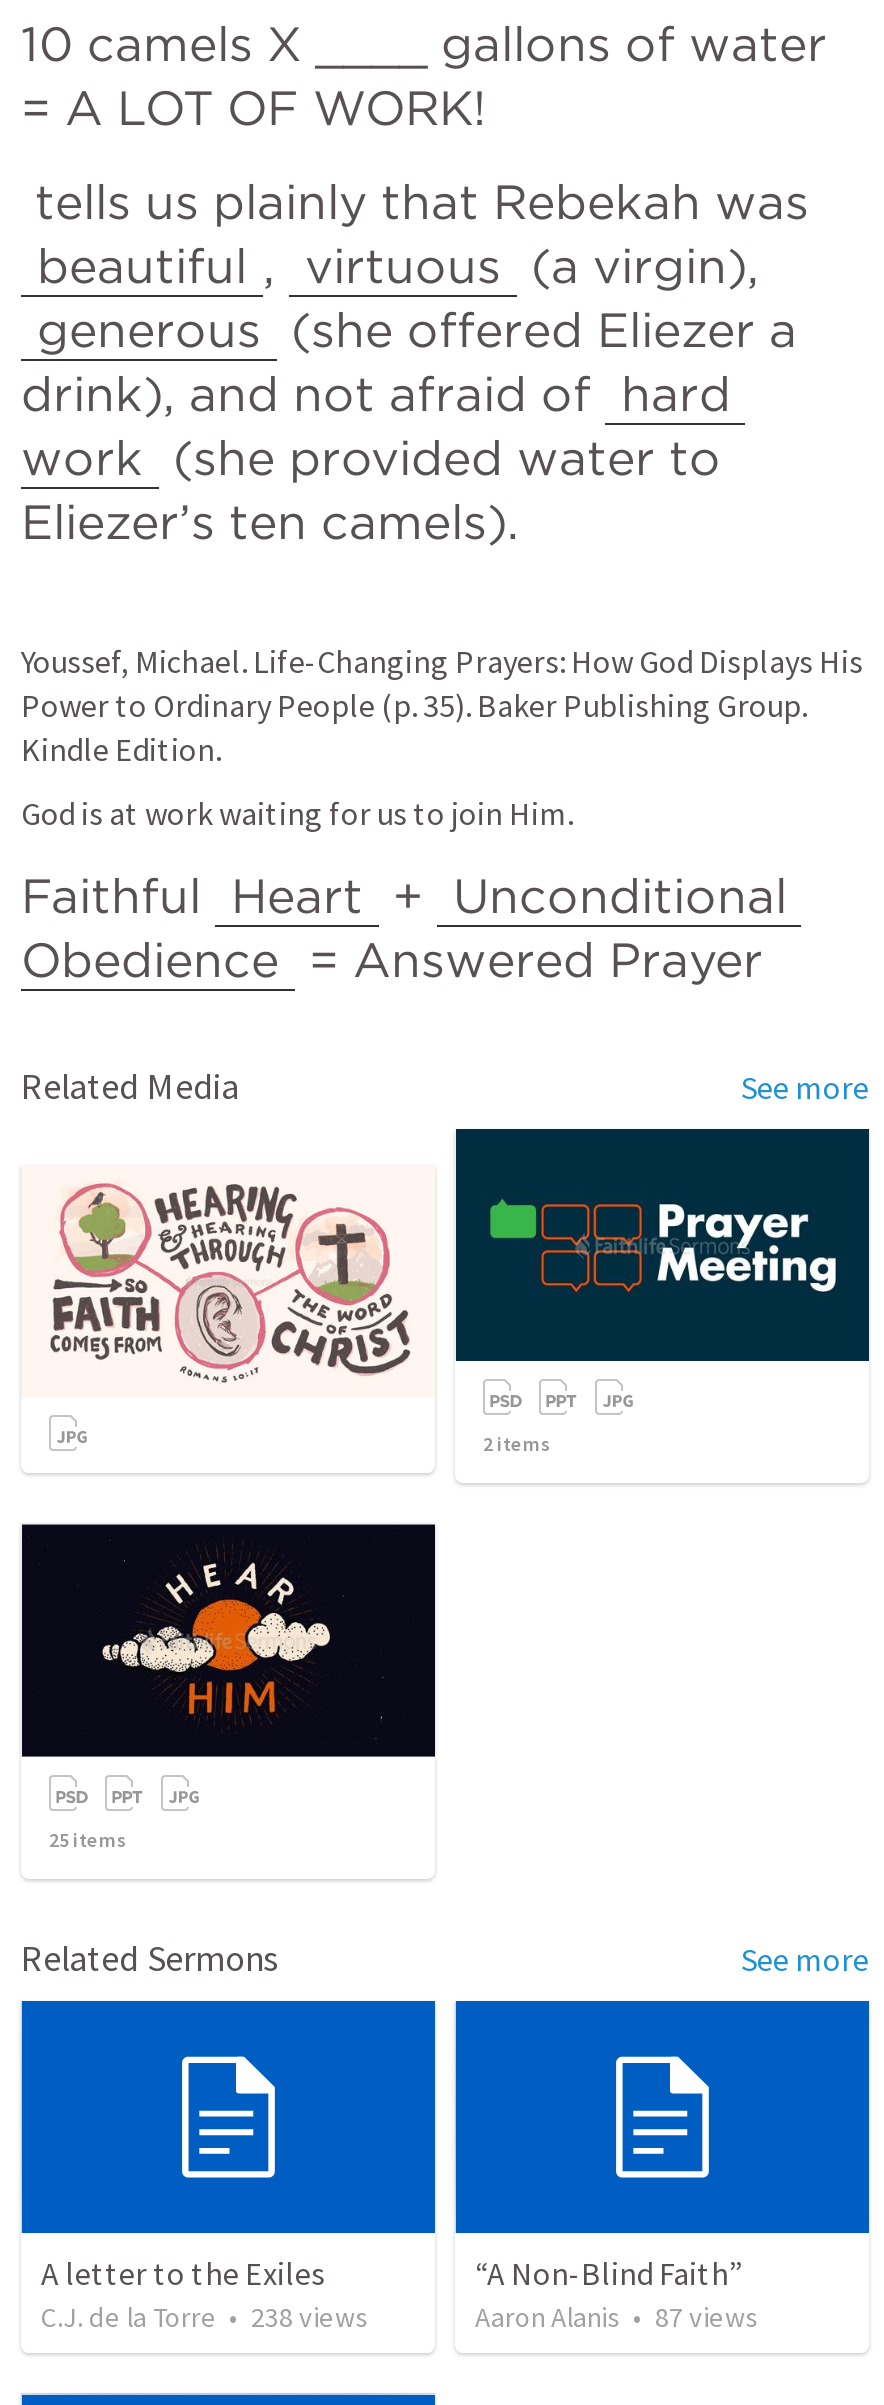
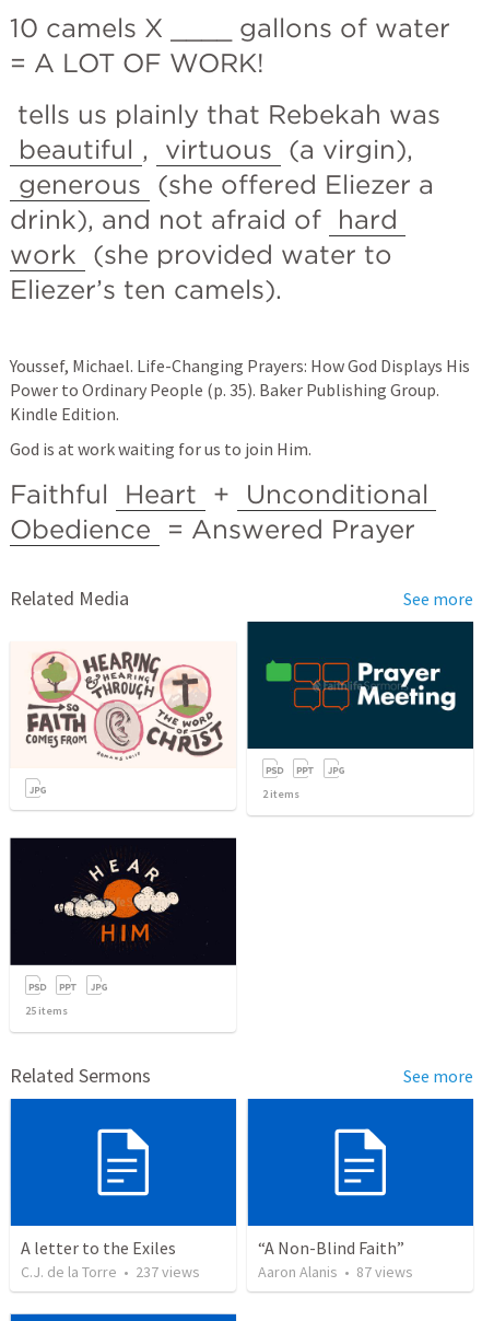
- C.J. de la Torre • 238 views
+ C.J. de la Torre • 237 views
